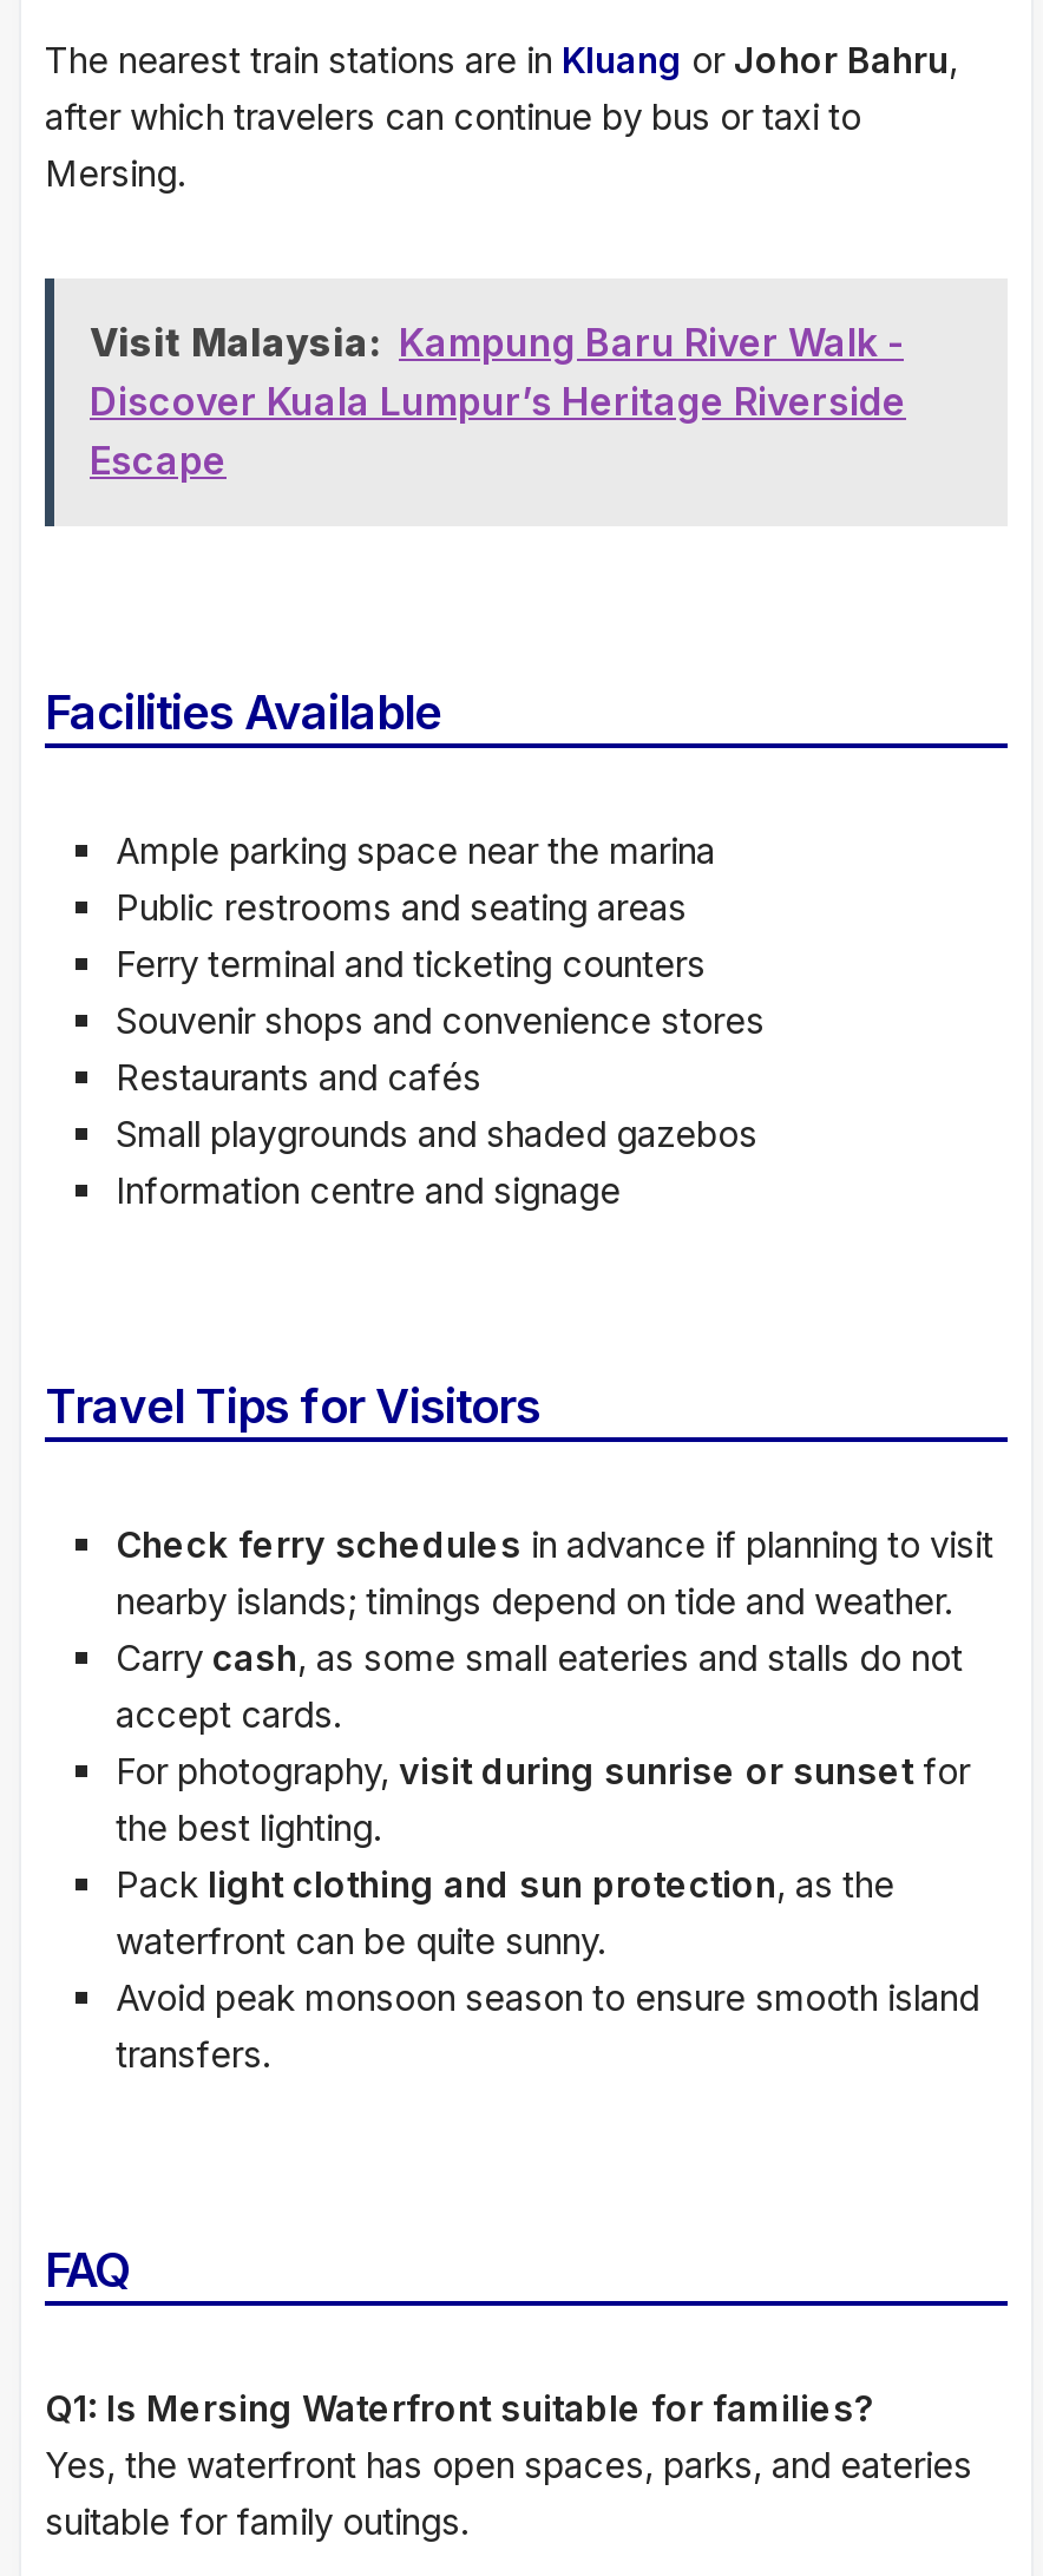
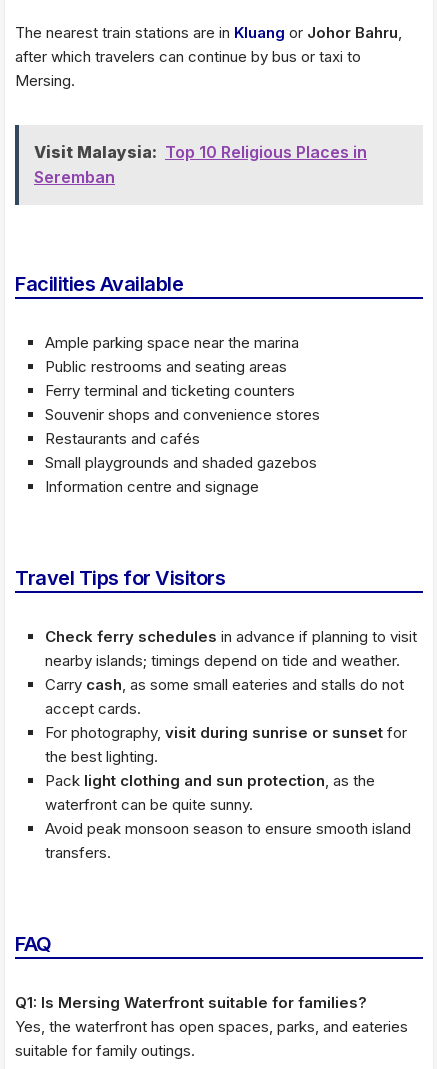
- Visit Malaysia: Kampung Baru River Walk -
- Discover Kuala Lumpur’s Heritage Riverside
- Escape
+ Visit Malaysia: Top 10 Religious Places in
+ Seremban
